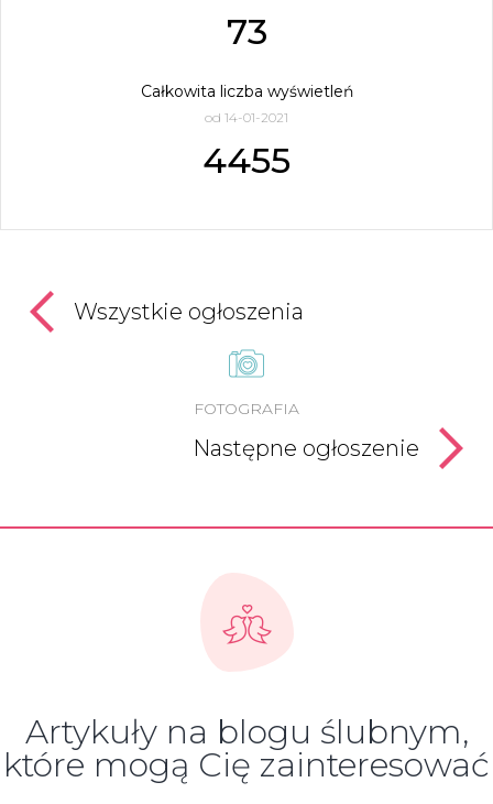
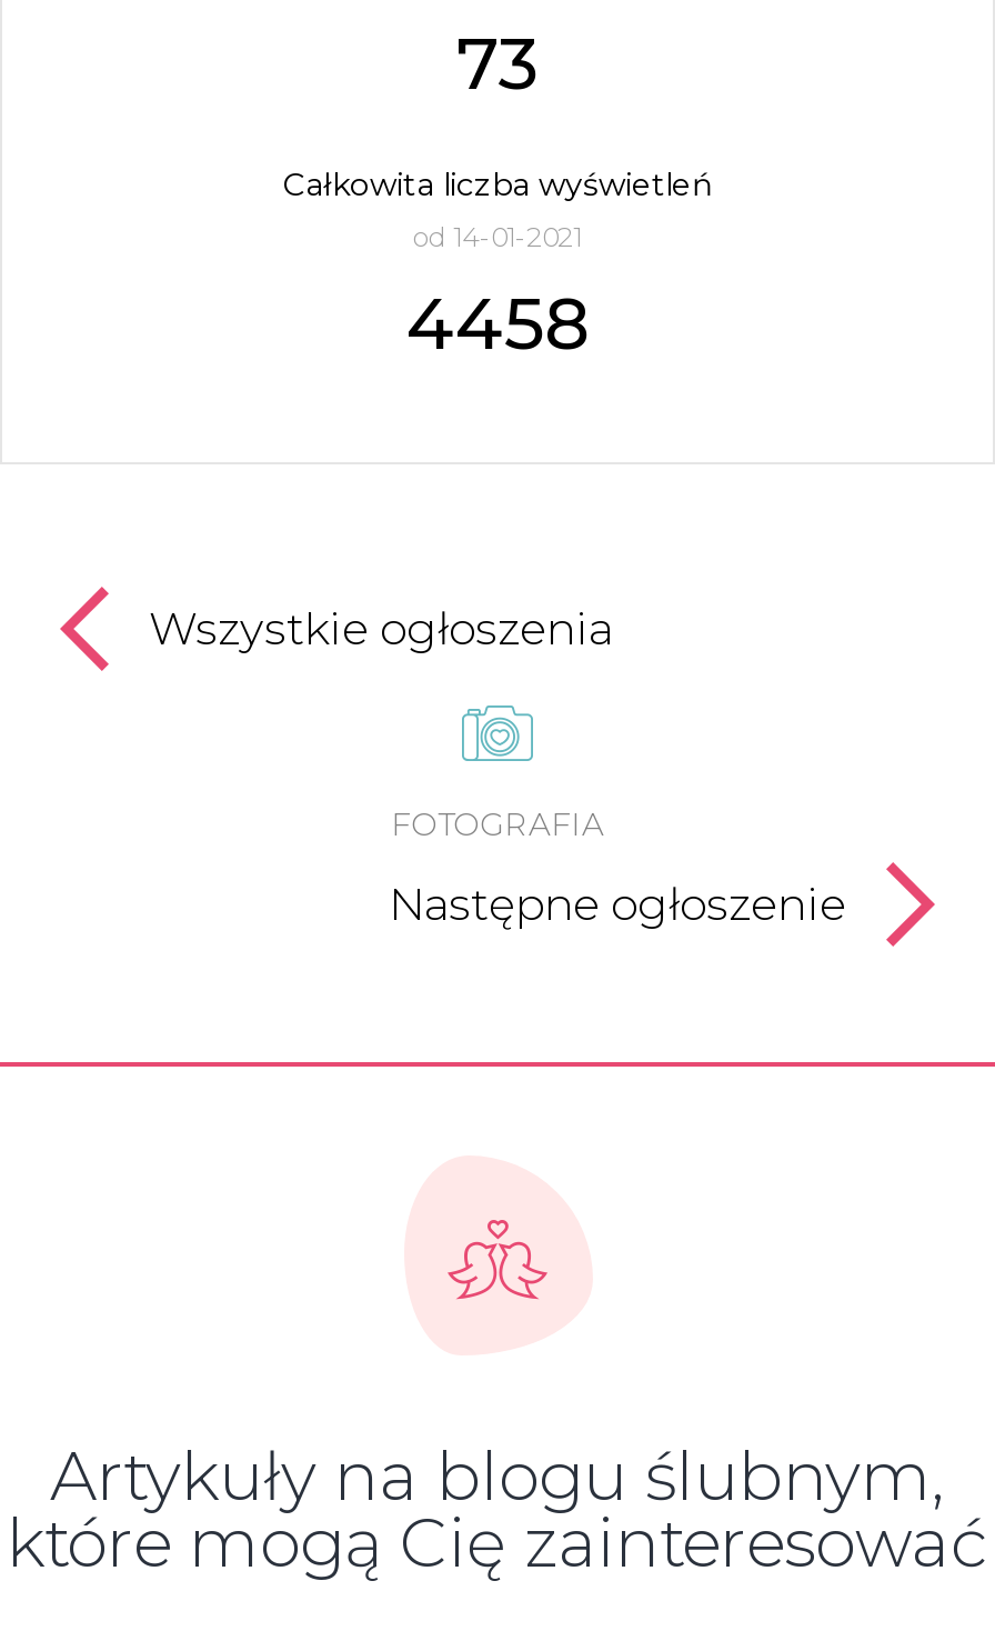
- 4455
+ 4458
